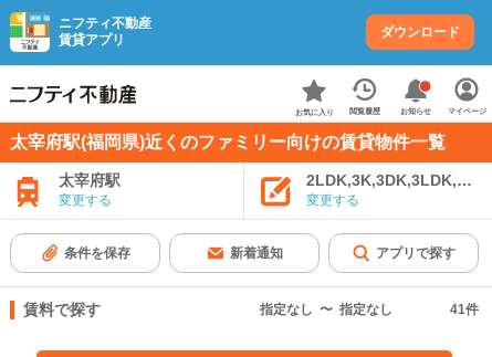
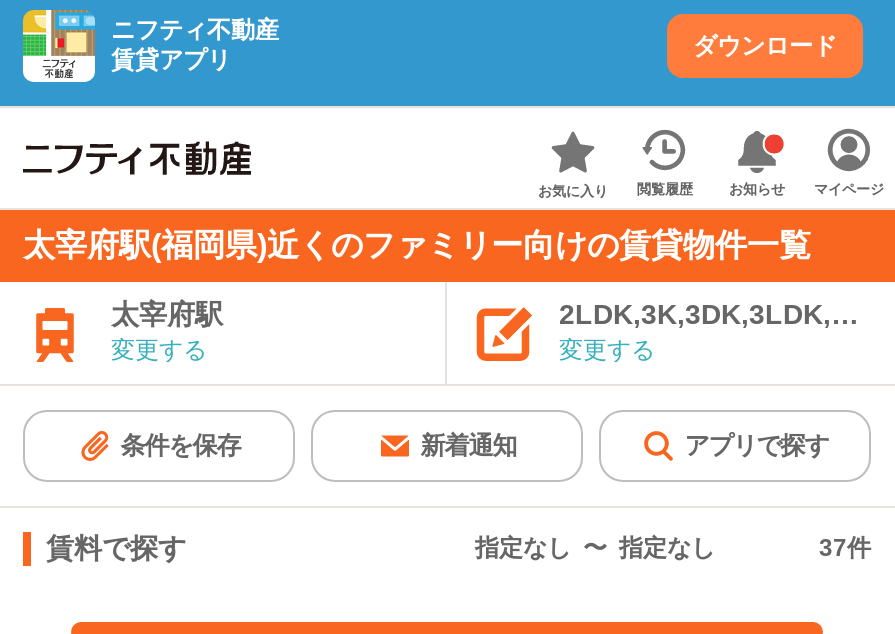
- 41件
+ 37件
